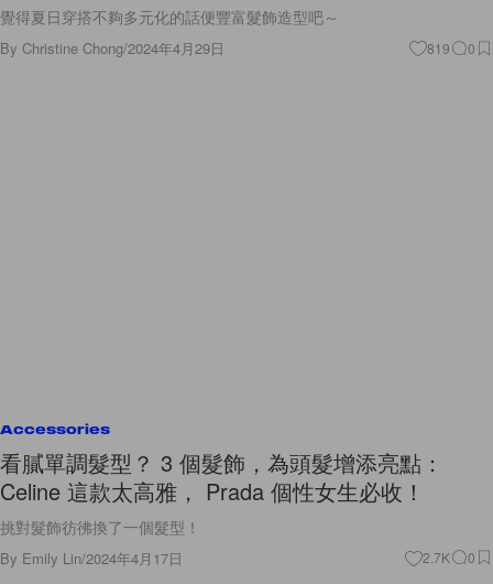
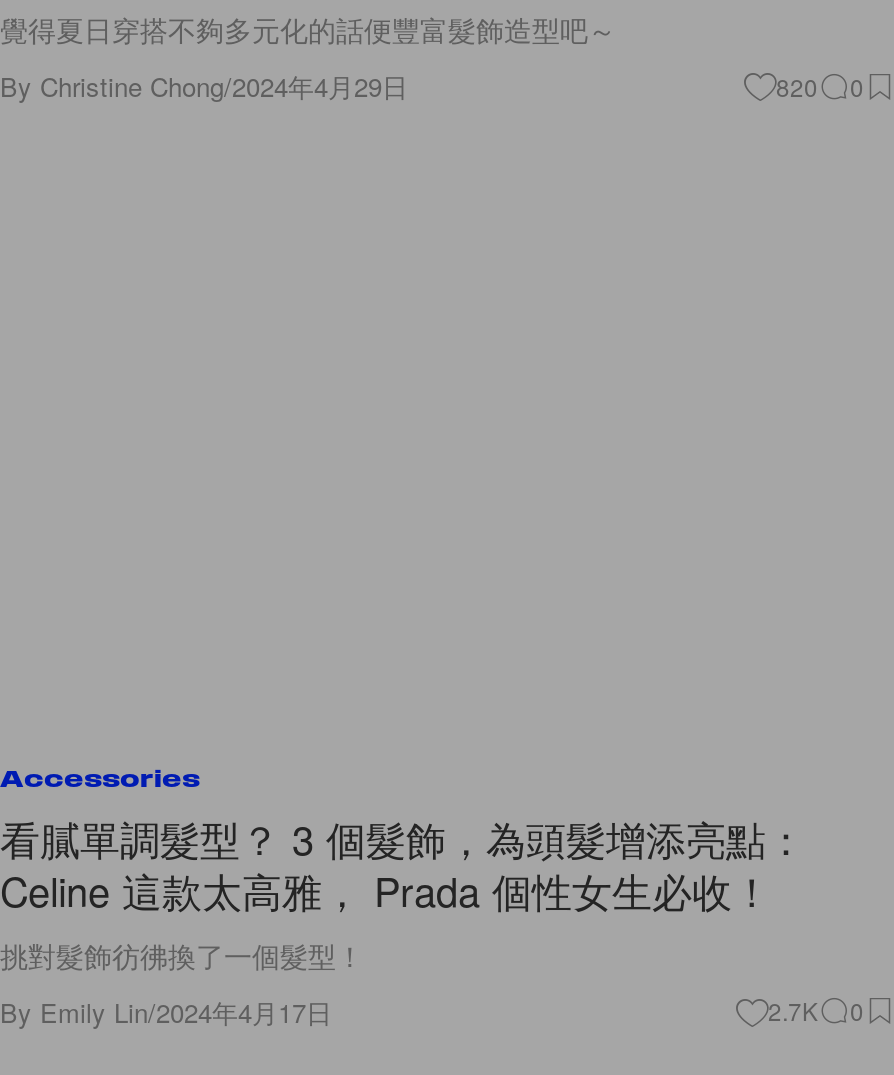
- 819 0
+ 820 0
